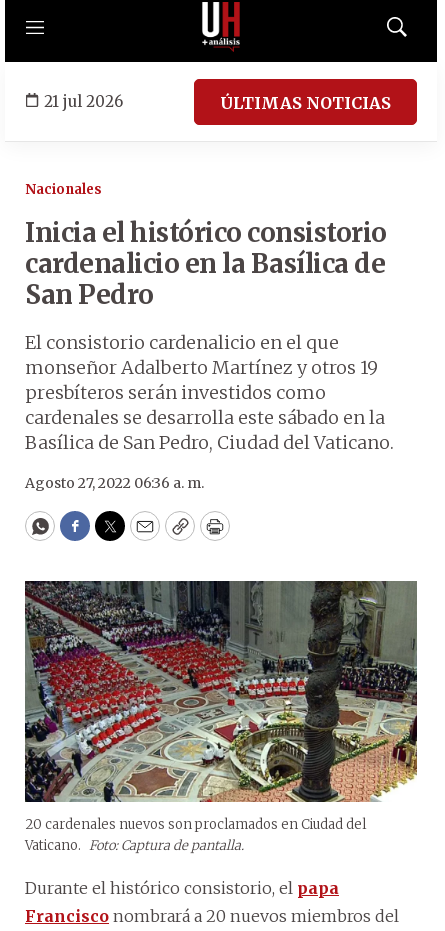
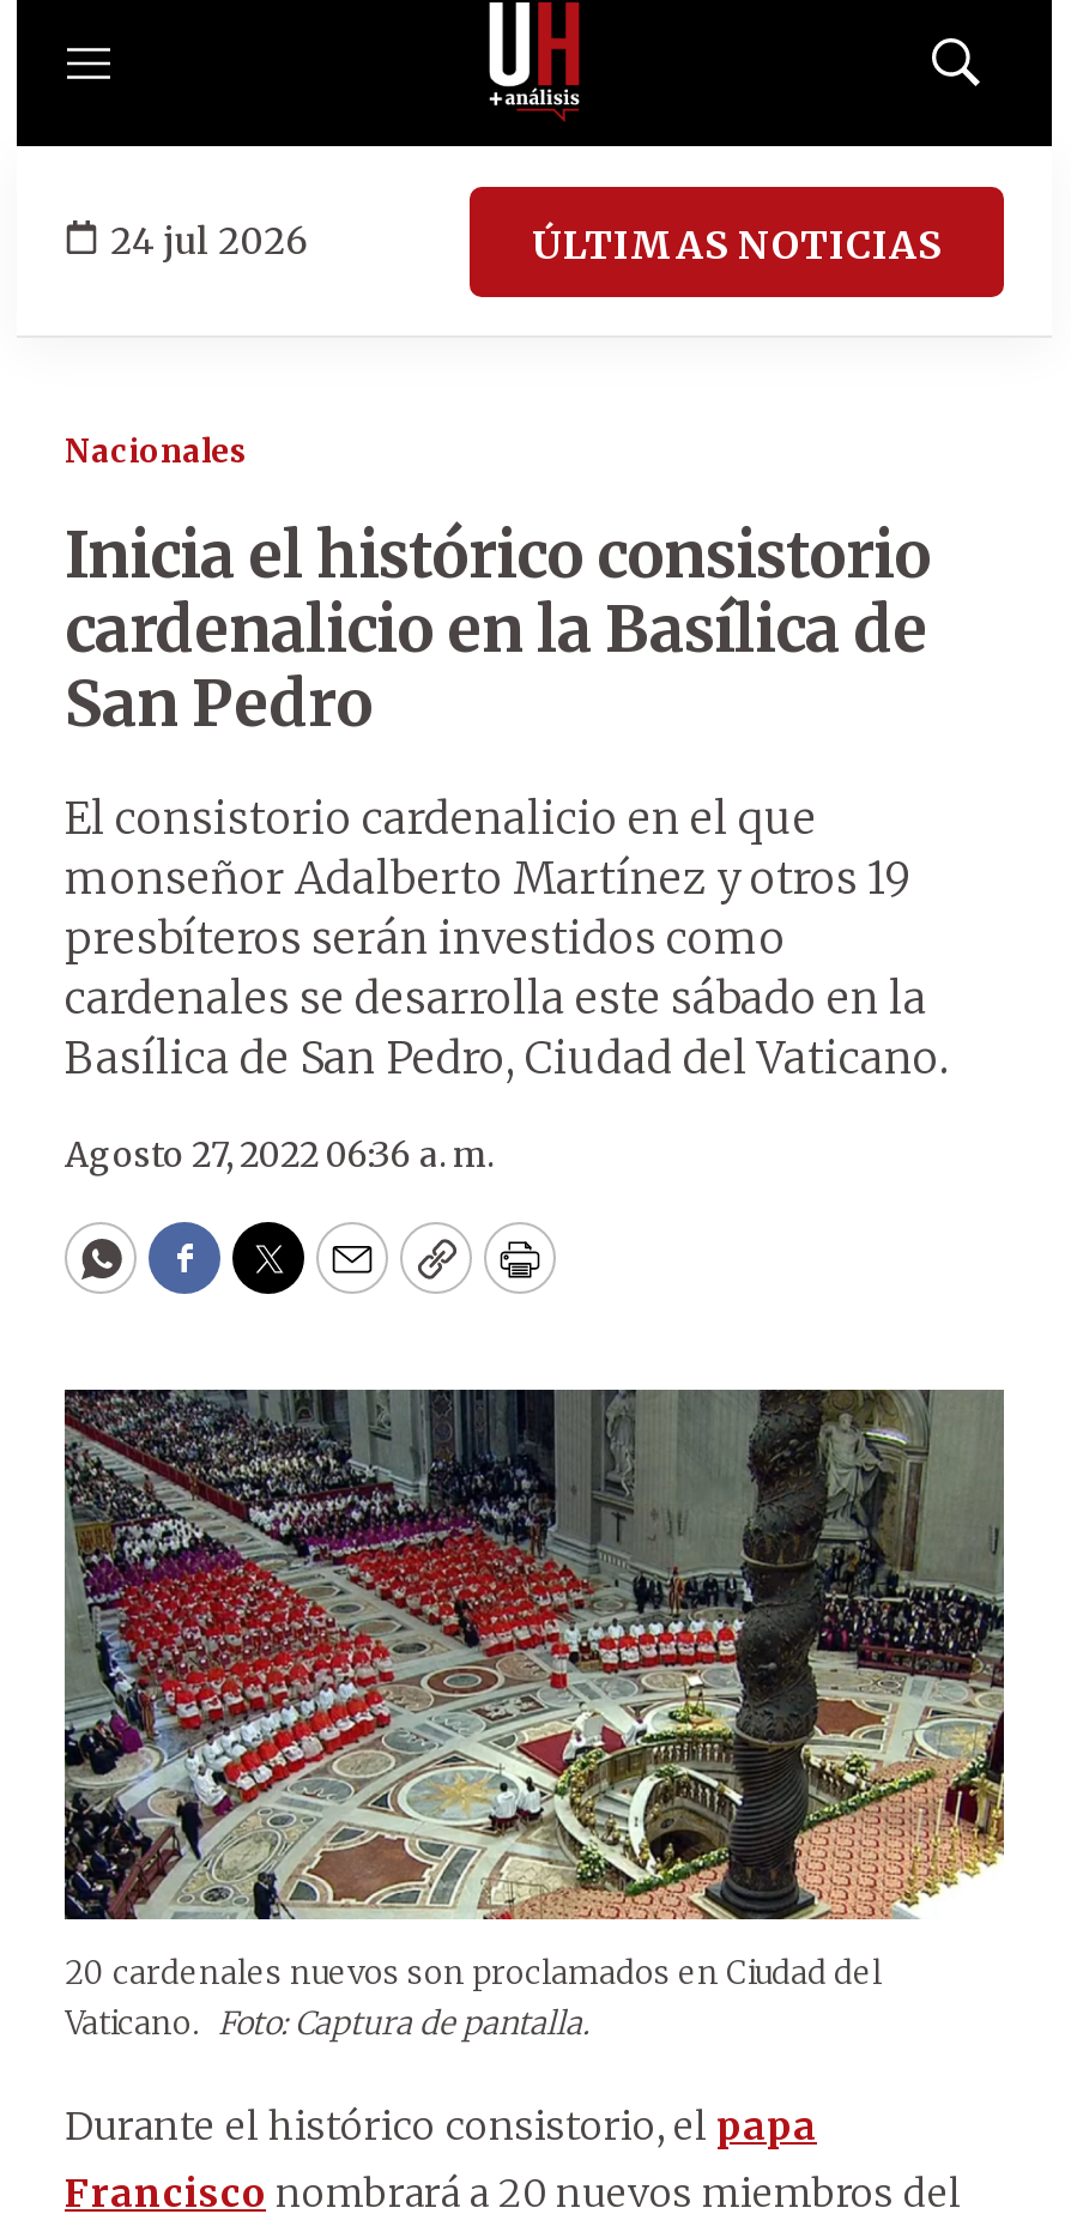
- 21 jul 2026
+ 24 jul 2026
